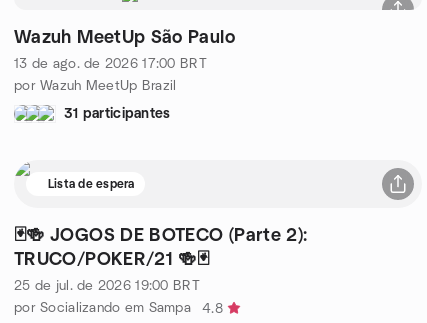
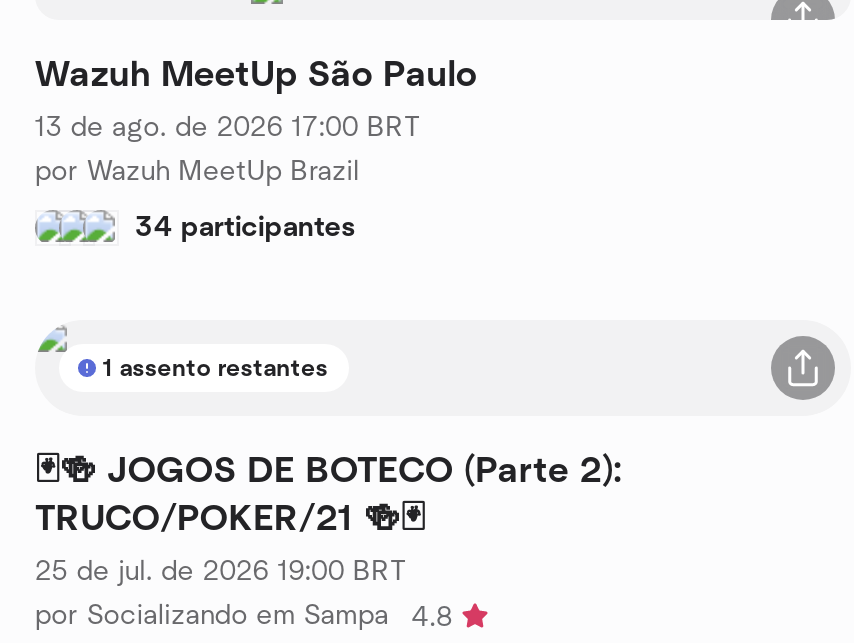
- 31 participantes
+ 34 participantes

- Lista de espera
+ 1 assento restantes
